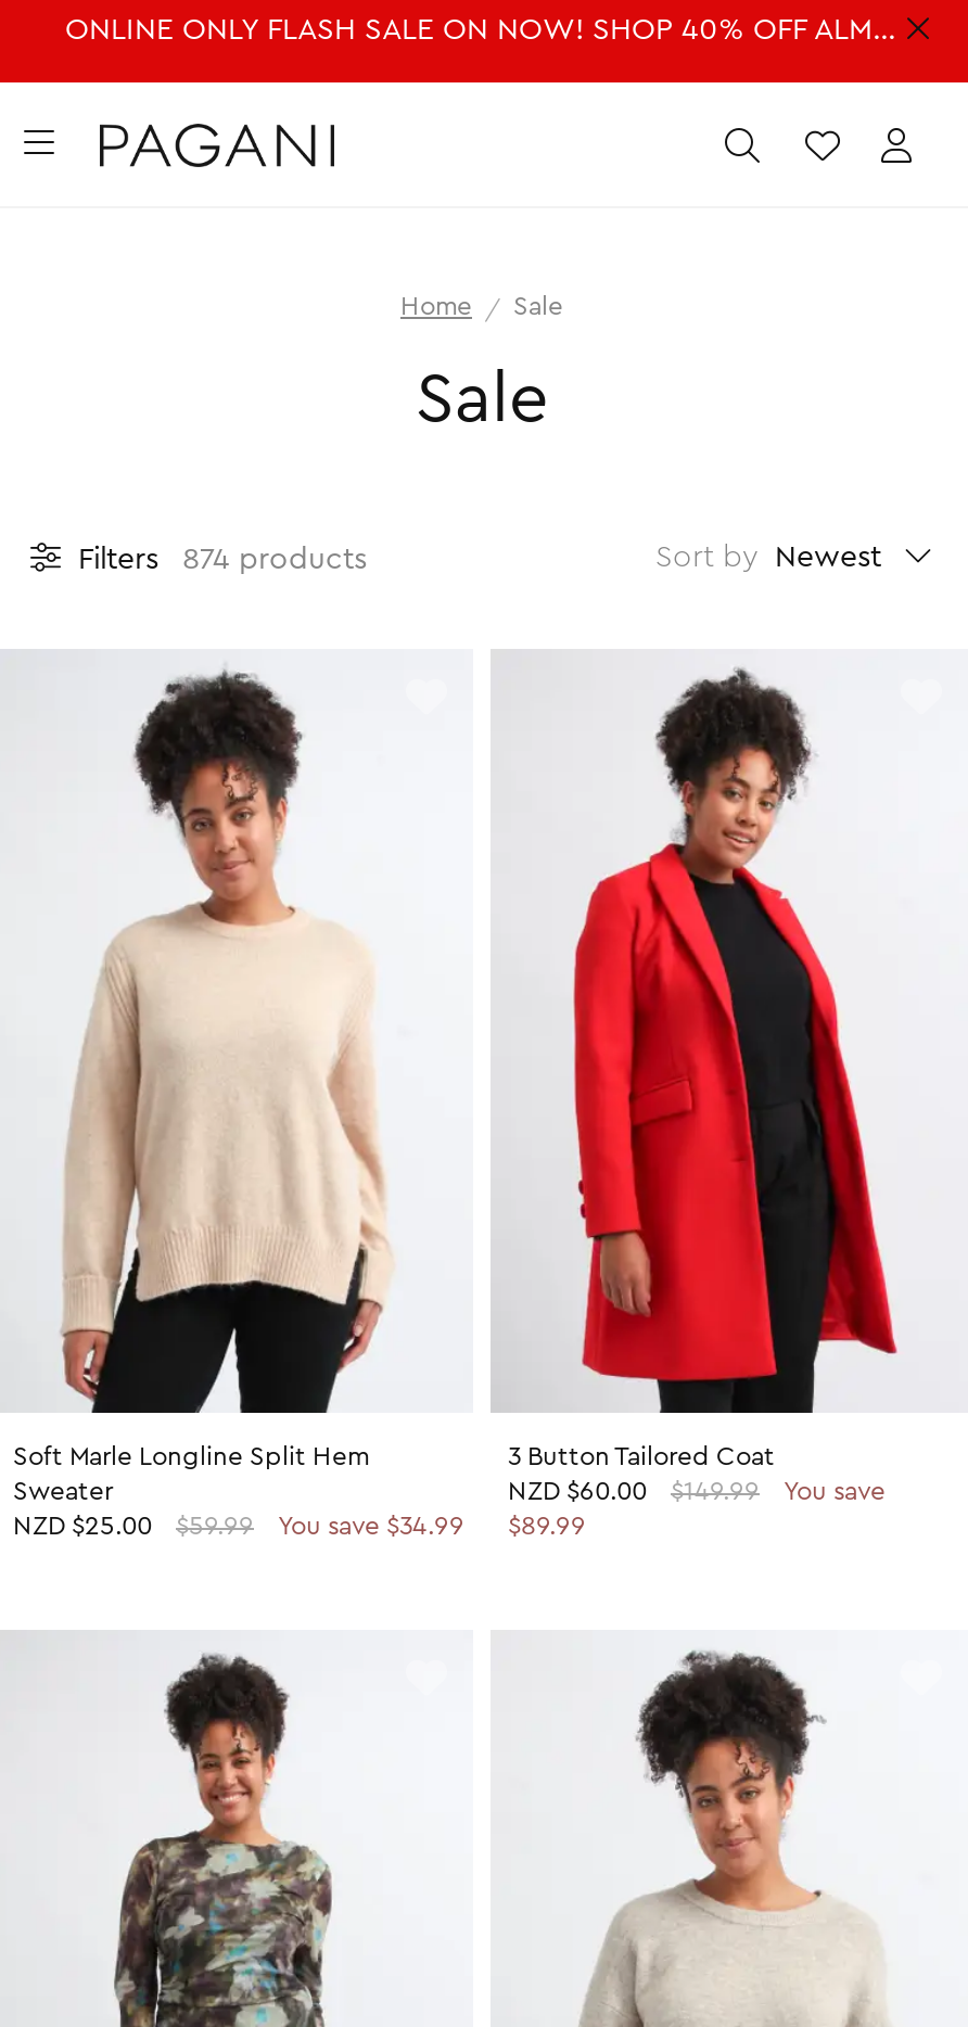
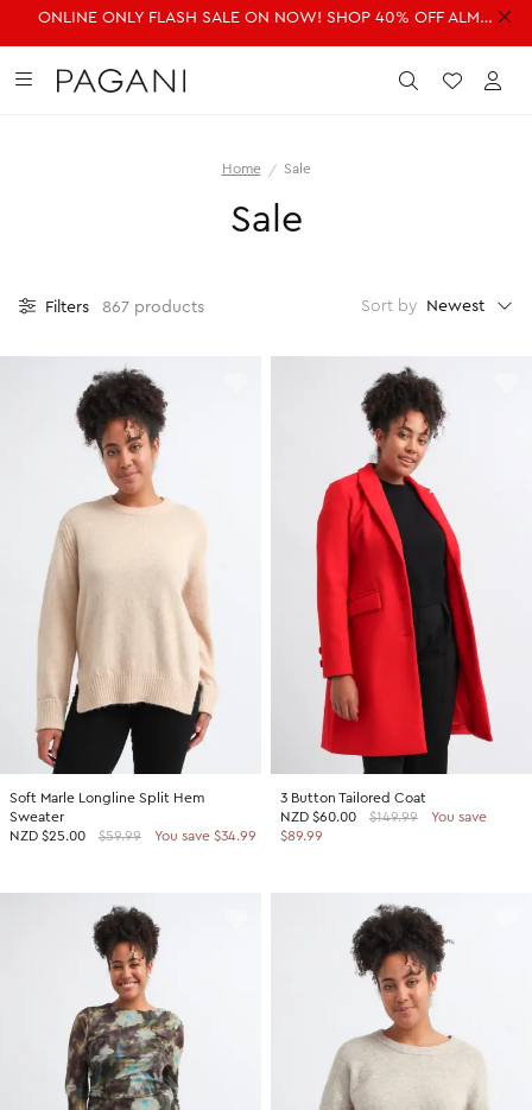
- Filters 874 products
+ Filters 867 products
